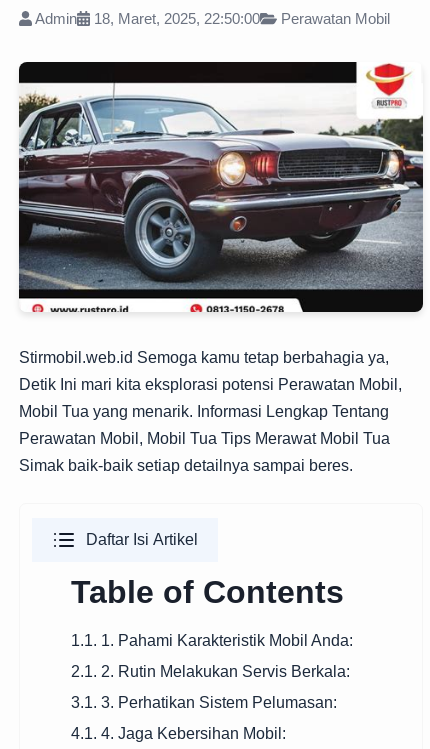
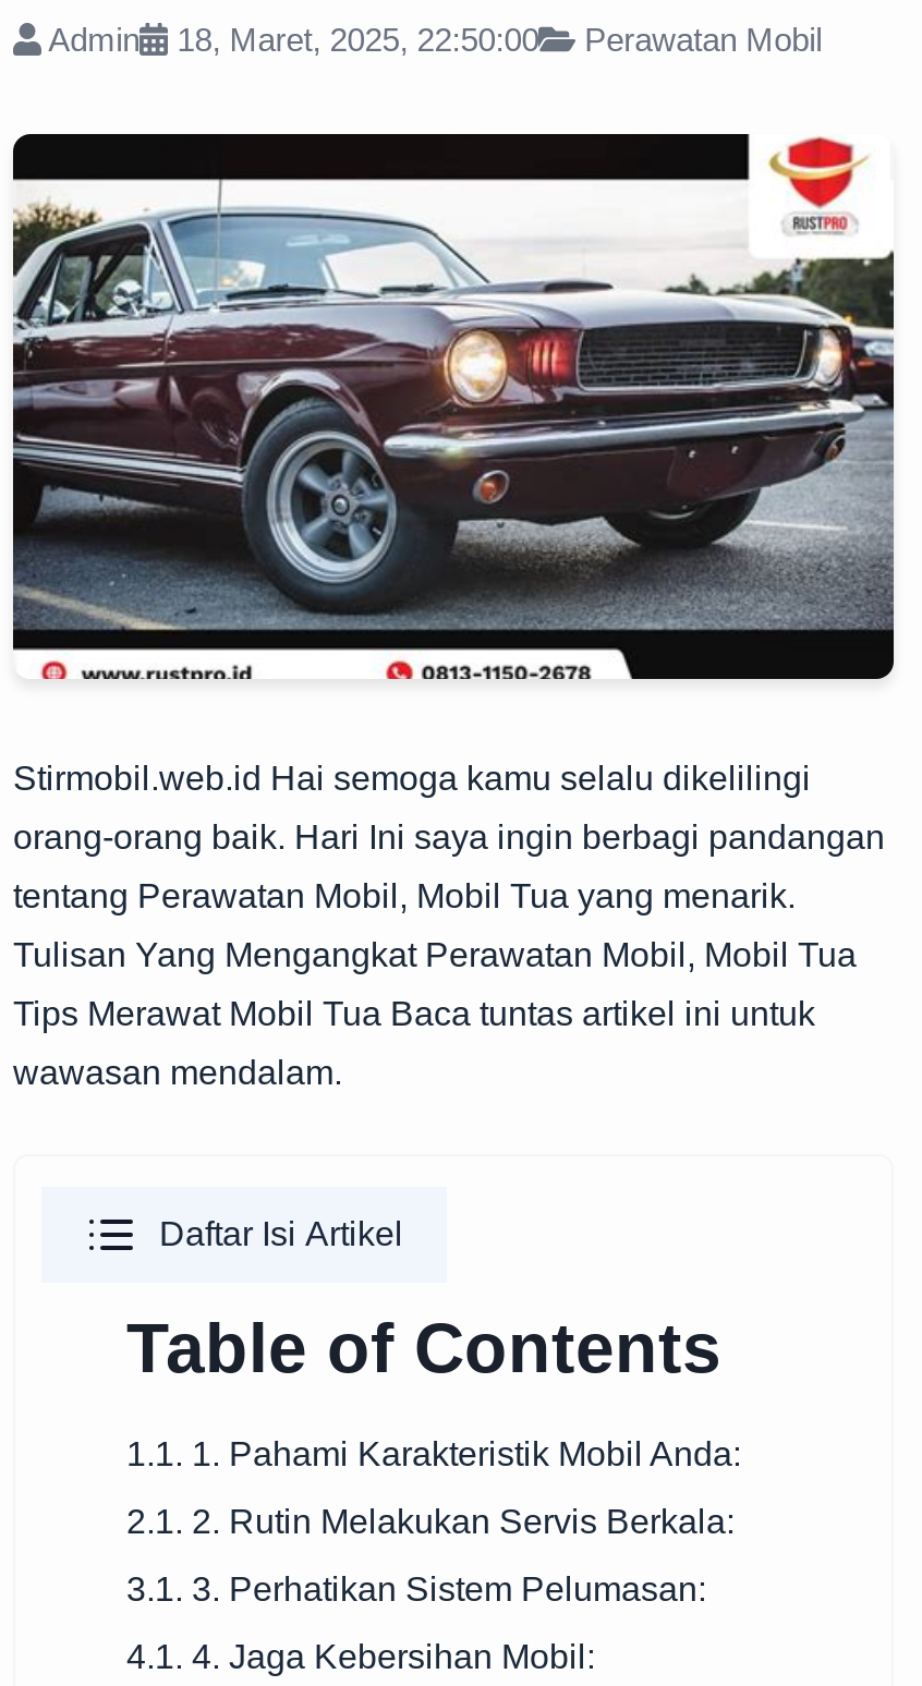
- Stirmobil.web.id Semoga kamu tetap berbahagia ya,
- Detik Ini mari kita eksplorasi potensi Perawatan Mobil,
- Mobil Tua yang menarik. Informasi Lengkap Tentang
- Perawatan Mobil, Mobil Tua Tips Merawat Mobil Tua
- Simak baik-baik setiap detailnya sampai beres.
+ Stirmobil.web.id Hai semoga kamu selalu dikelilingi
+ orang-orang baik. Hari Ini saya ingin berbagi pandangan
+ tentang Perawatan Mobil, Mobil Tua yang menarik.
+ Tulisan Yang Mengangkat Perawatan Mobil, Mobil Tua
+ Tips Merawat Mobil Tua Baca tuntas artikel ini untuk
+ wawasan mendalam.
